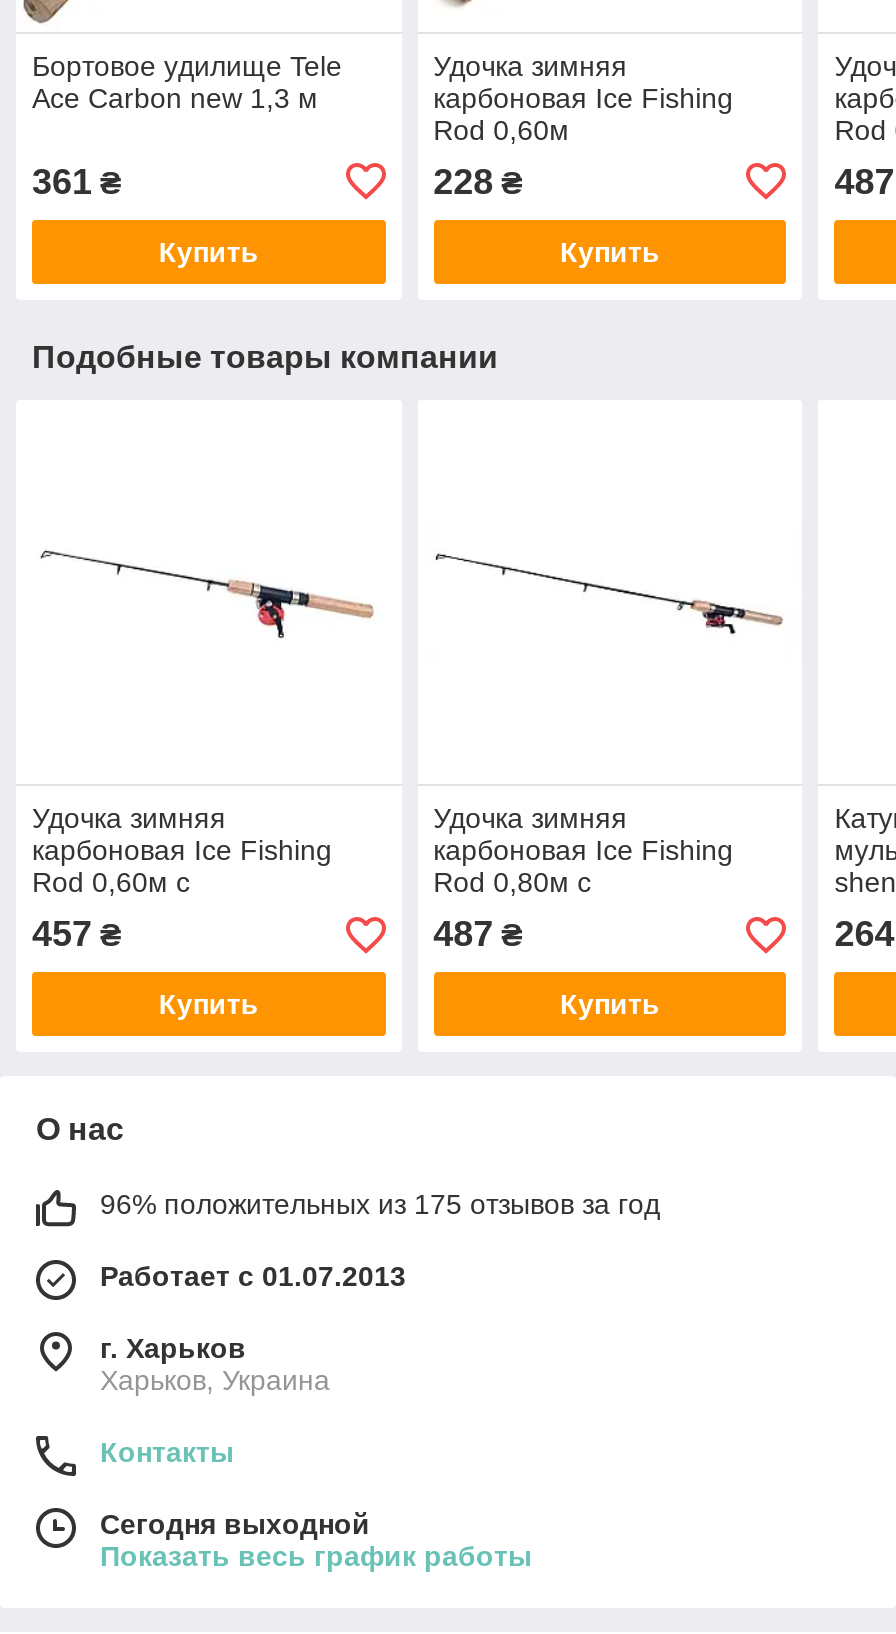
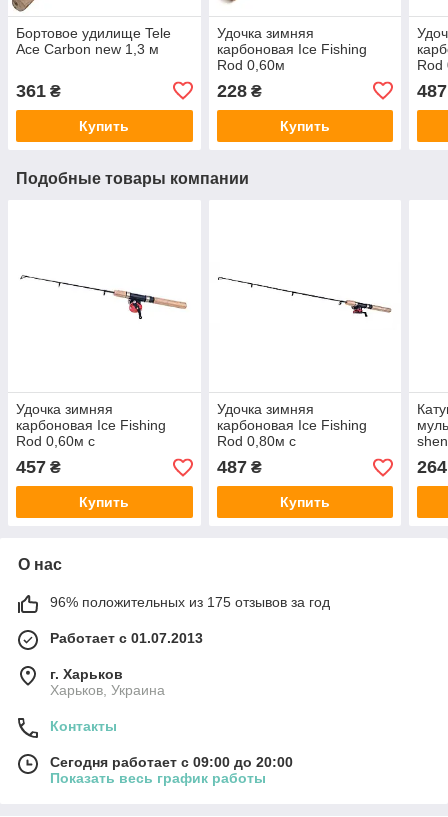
- Сегодня выходной
+ Сегодня работает с 09:00 до 20:00
